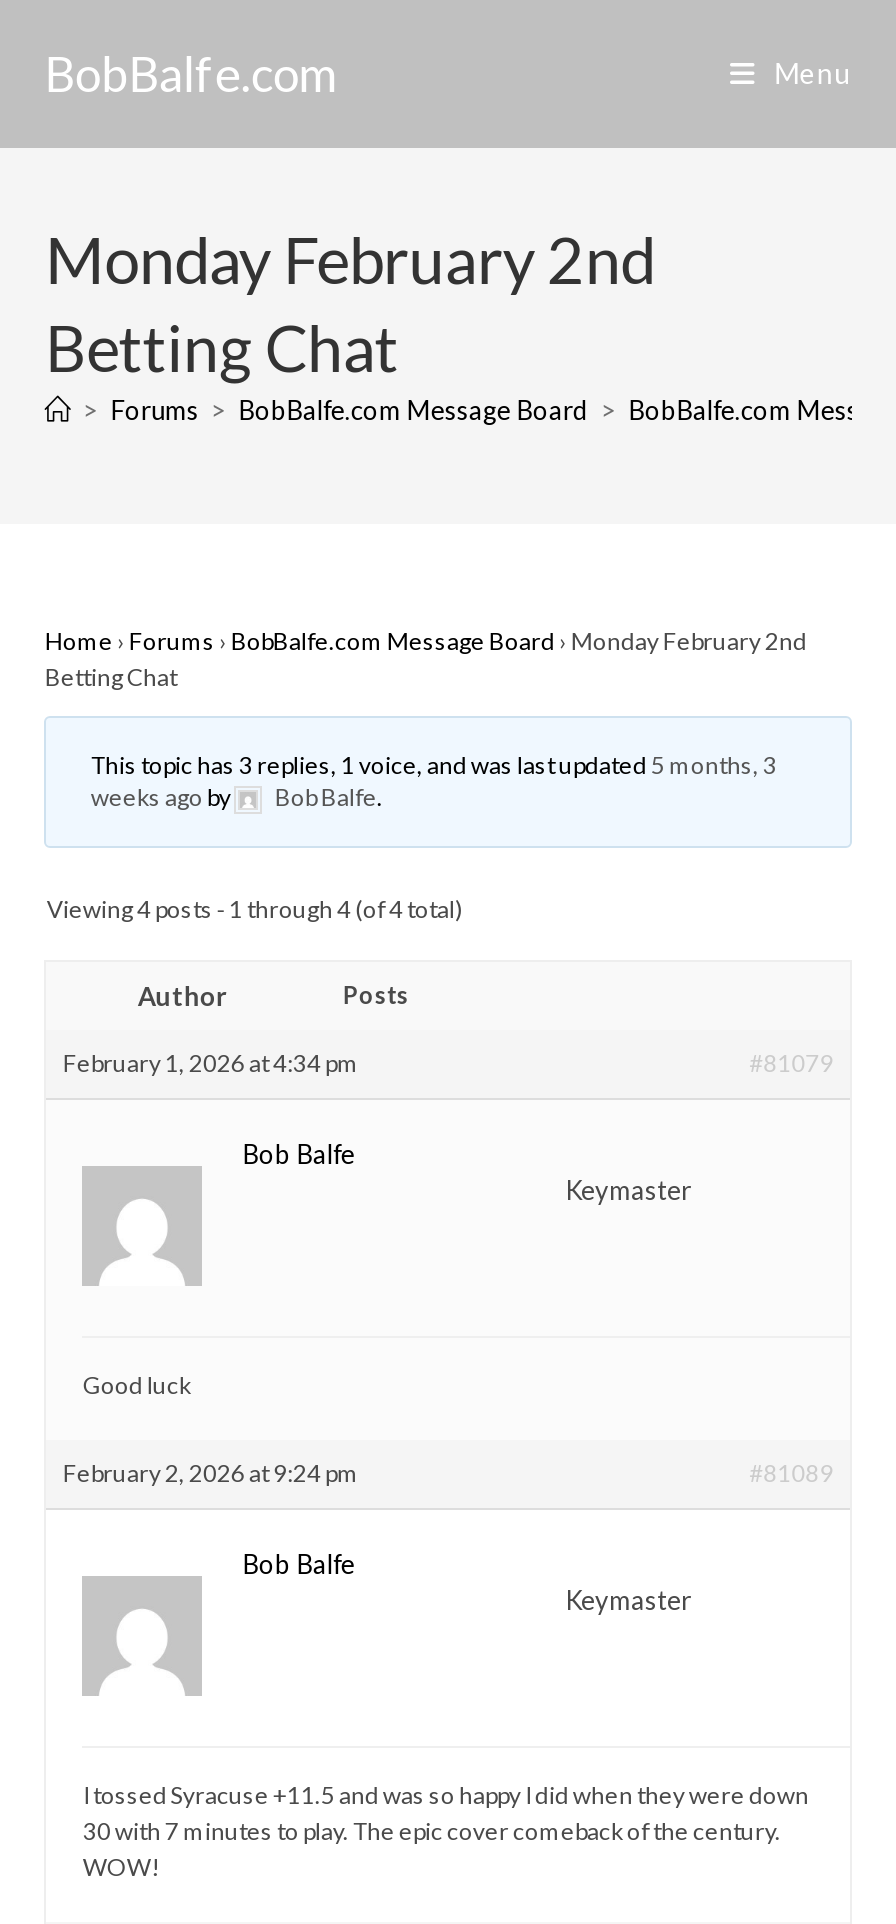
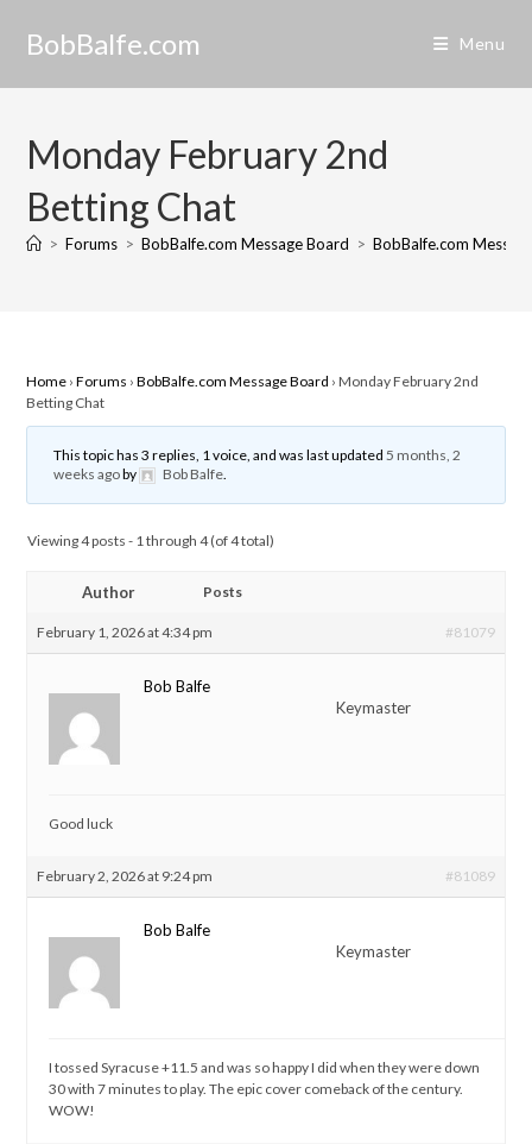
- This topic has 3 replies, 1 voice, and was last updated 5 months, 3
+ This topic has 3 replies, 1 voice, and was last updated 5 months, 2
